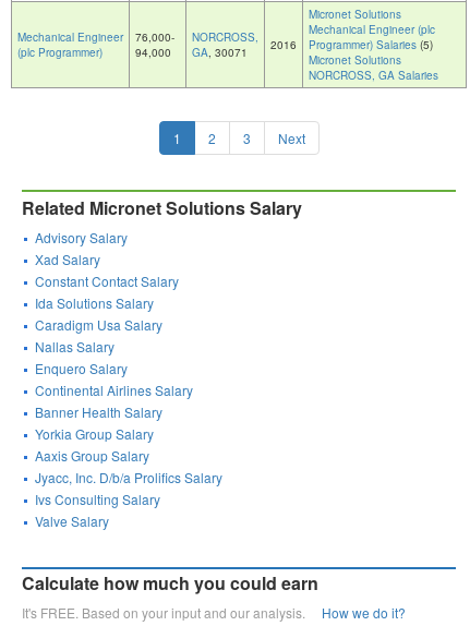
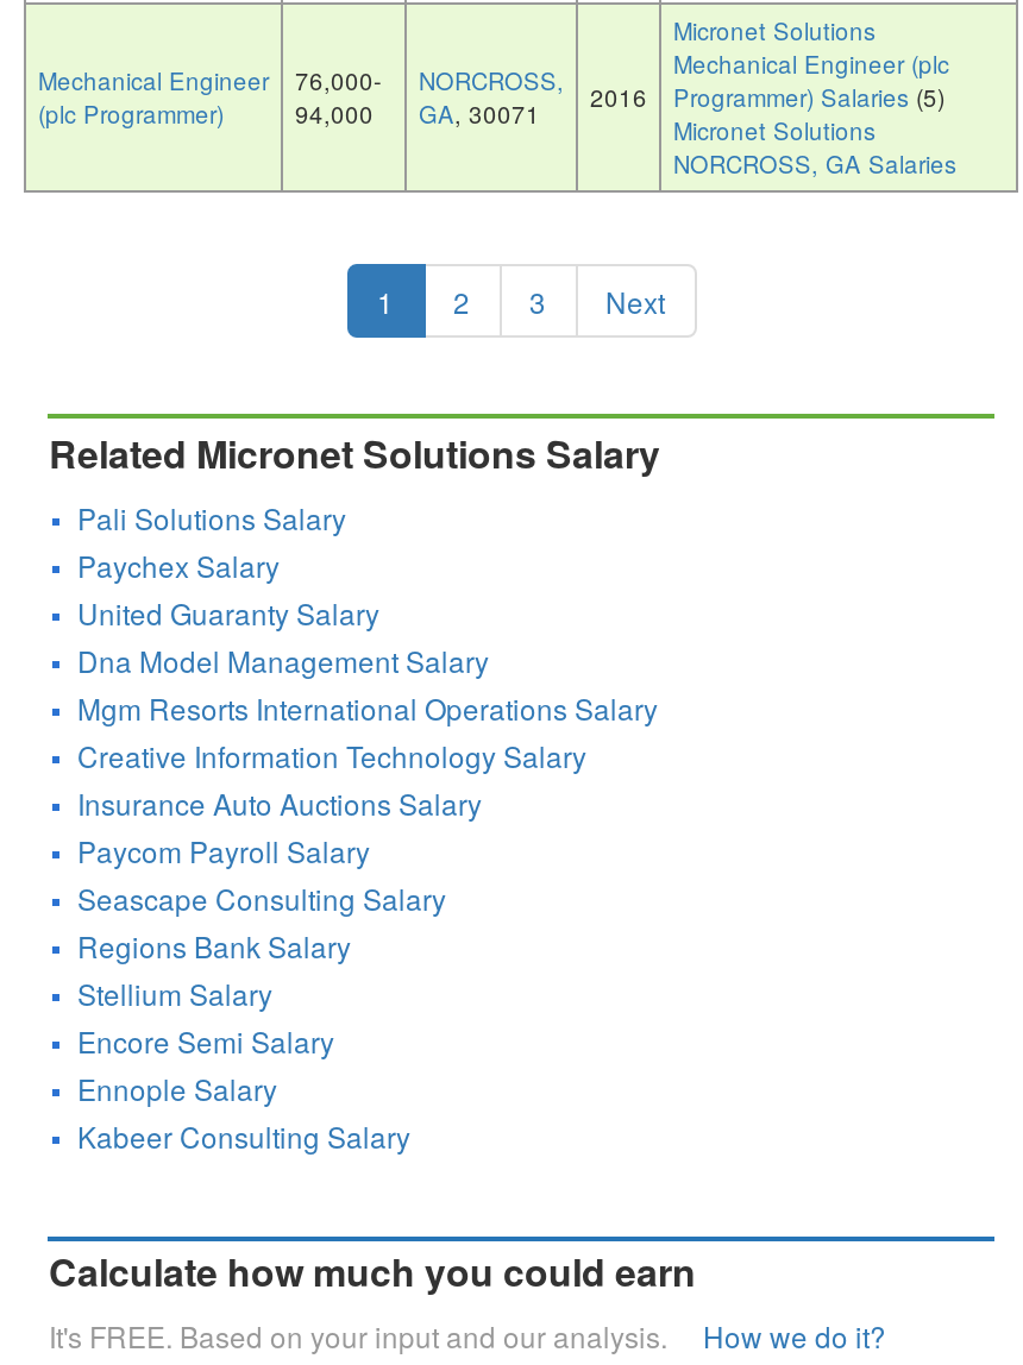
- Advisory Salary
- Xad Salary
- Constant Contact Salary
- Ida Solutions Salary
- Caradigm Usa Salary
- Nallas Salary
- Enquero Salary
- Continental Airlines Salary
- Banner Health Salary
- Yorkia Group Salary
- Aaxis Group Salary
- Jyacc, Inc. D/b/a Prolifics Salary
- Ivs Consulting Salary
- Valve Salary
+ Pali Solutions Salary
+ Paychex Salary
+ United Guaranty Salary
+ Dna Model Management Salary
+ Mgm Resorts International Operations Salary
+ Creative Information Technology Salary
+ Insurance Auto Auctions Salary
+ Paycom Payroll Salary
+ Seascape Consulting Salary
+ Regions Bank Salary
+ Stellium Salary
+ Encore Semi Salary
+ Ennople Salary
+ Kabeer Consulting Salary
